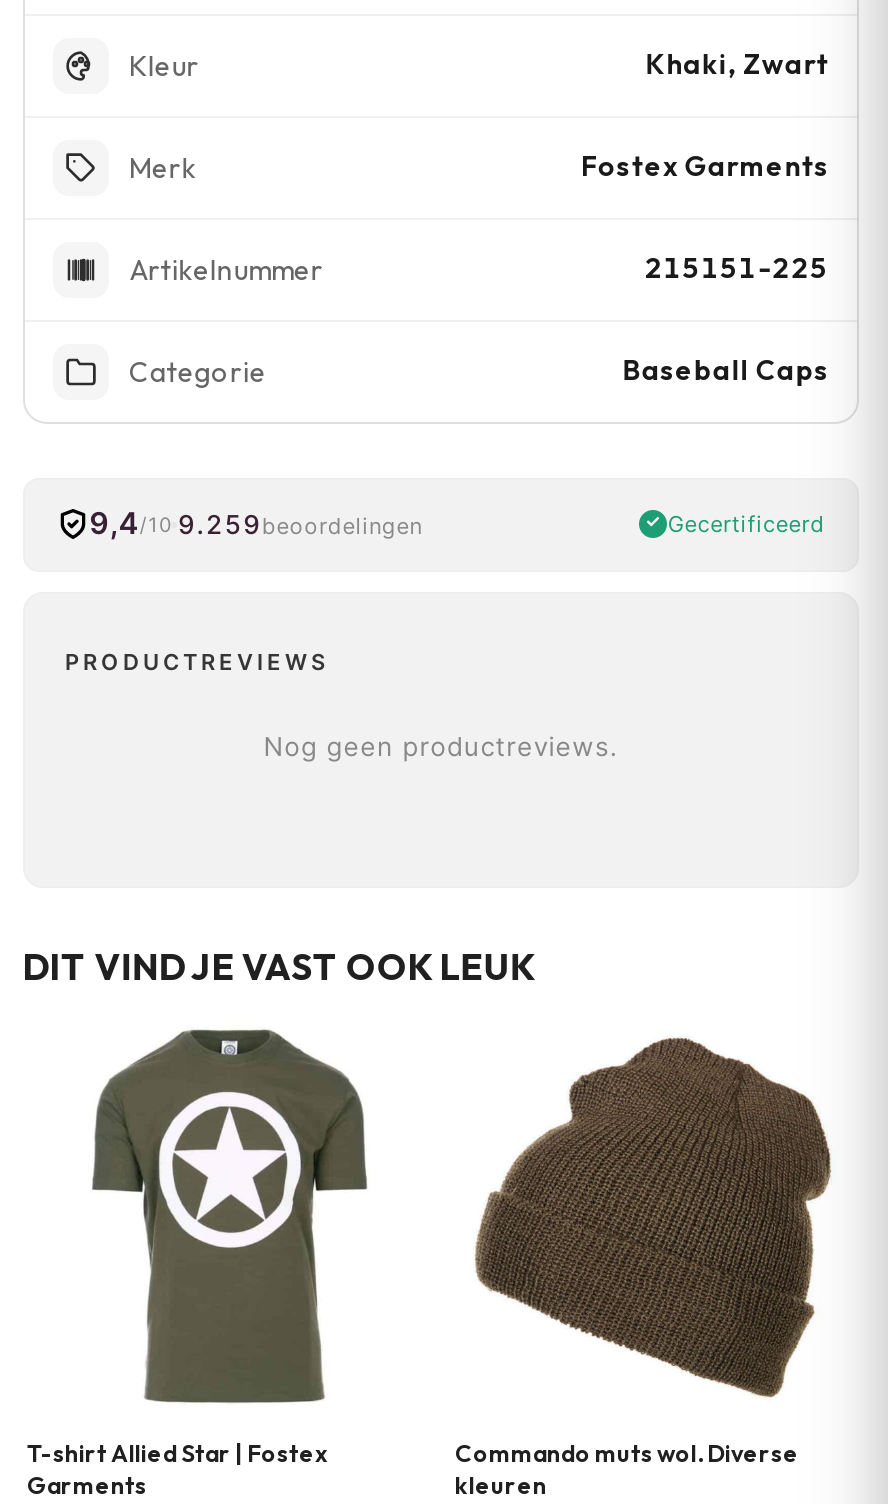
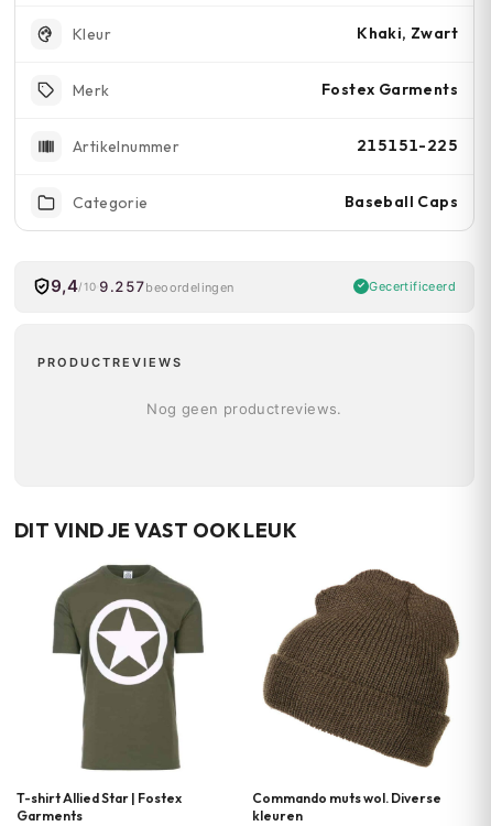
- 9,4/10 9.259beoordelingen
+ 9,4/10 9.257beoordelingen
